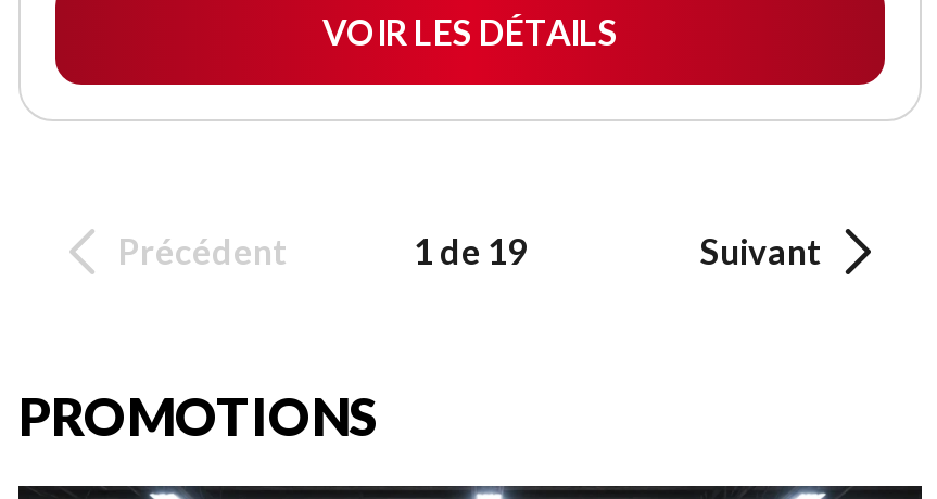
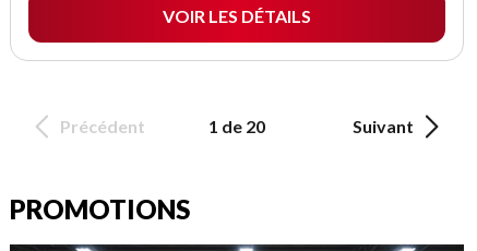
- 1 de 19
+ 1 de 20
